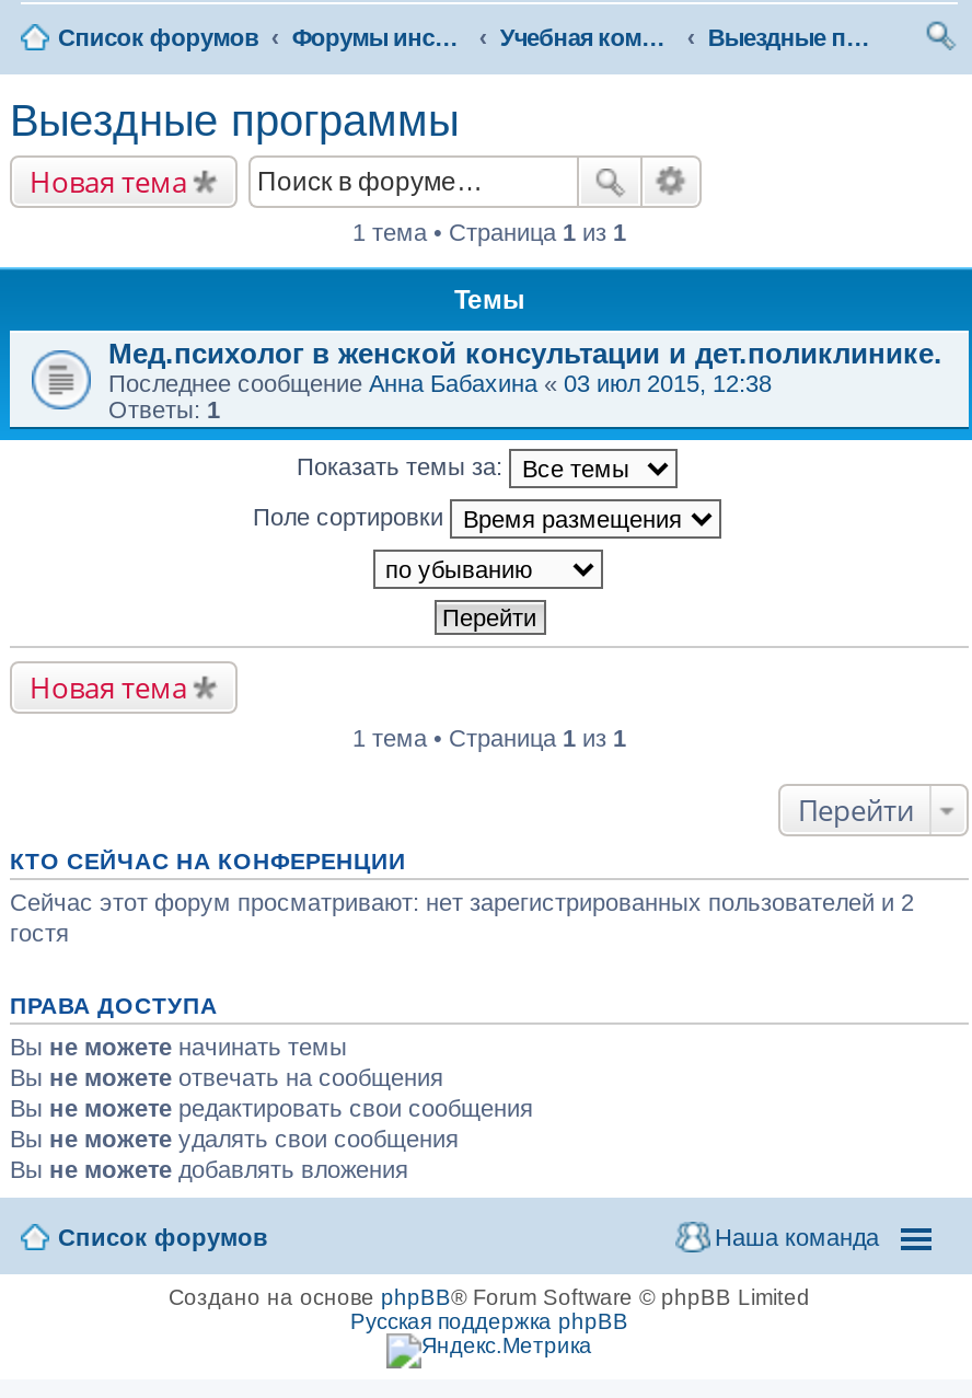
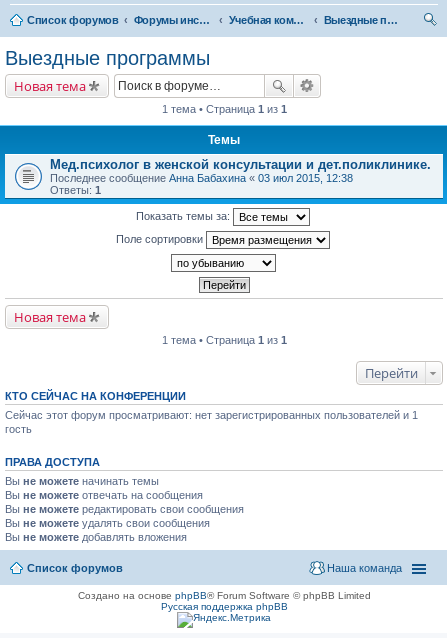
- Сейчас этот форум просматривают: нет зарегистрированных пользователей и 2
- гостя
+ Сейчас этот форум просматривают: нет зарегистрированных пользователей и 1
+ гость
